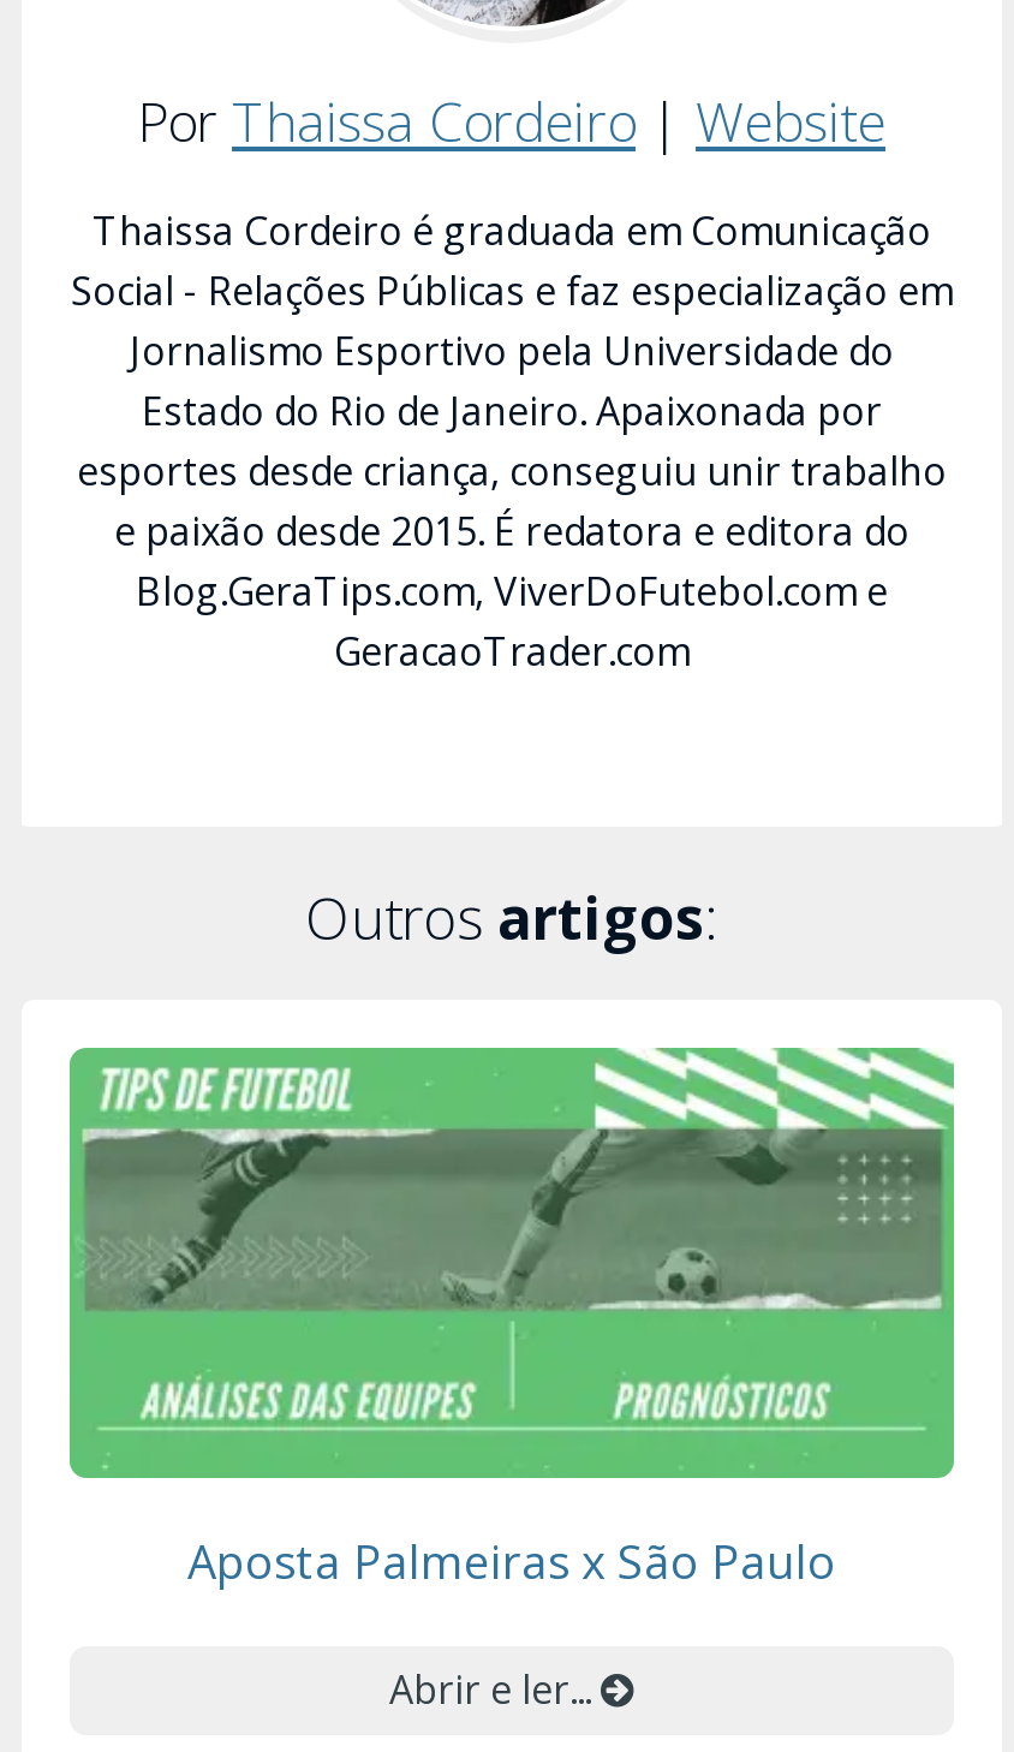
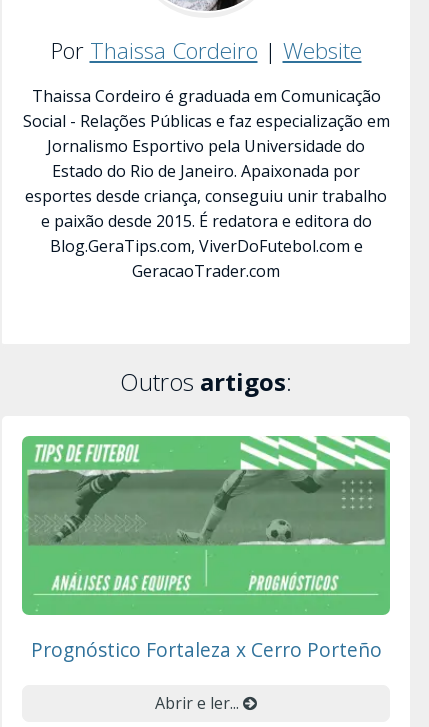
- Aposta Palmeiras x São Paulo
+ Prognóstico Fortaleza x Cerro Porteño
